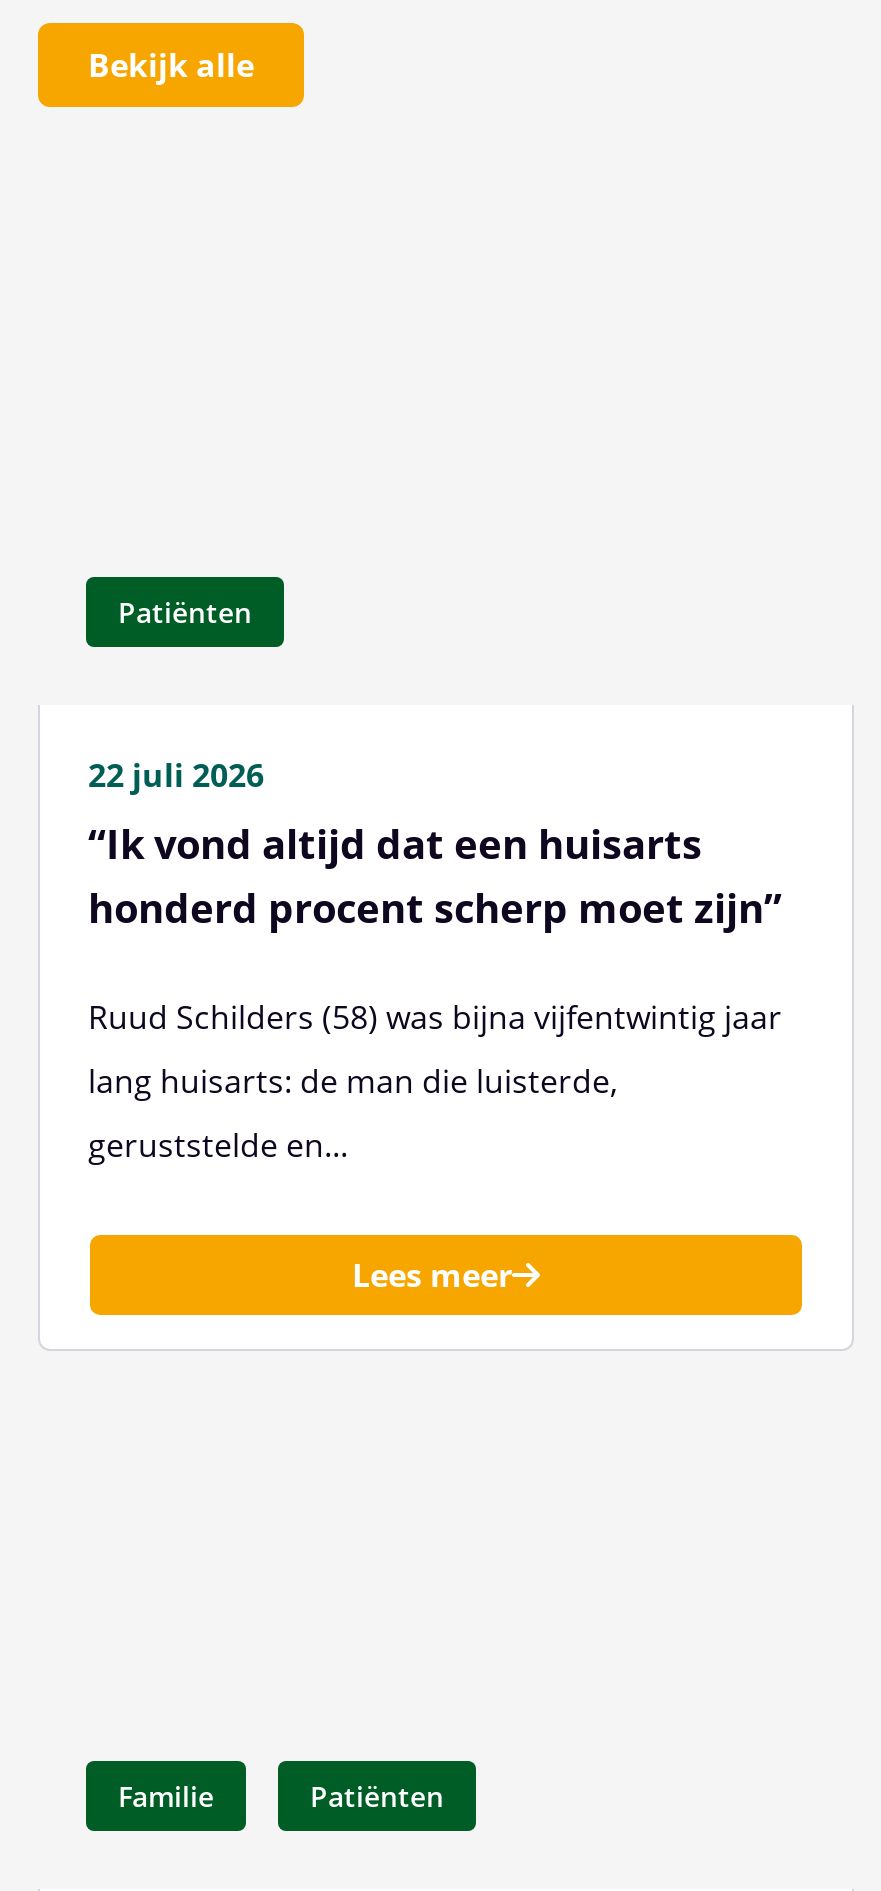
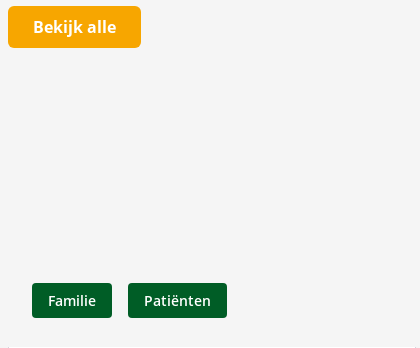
- Patiënten

- 22 juli 2026
- “Ik vond altijd dat een huisarts
- honderd procent scherp moet zijn”
- Ruud Schilders (58) was bijna vijfentwintig jaar
- lang huisarts: de man die luisterde,
- geruststelde en...
- Lees meer
